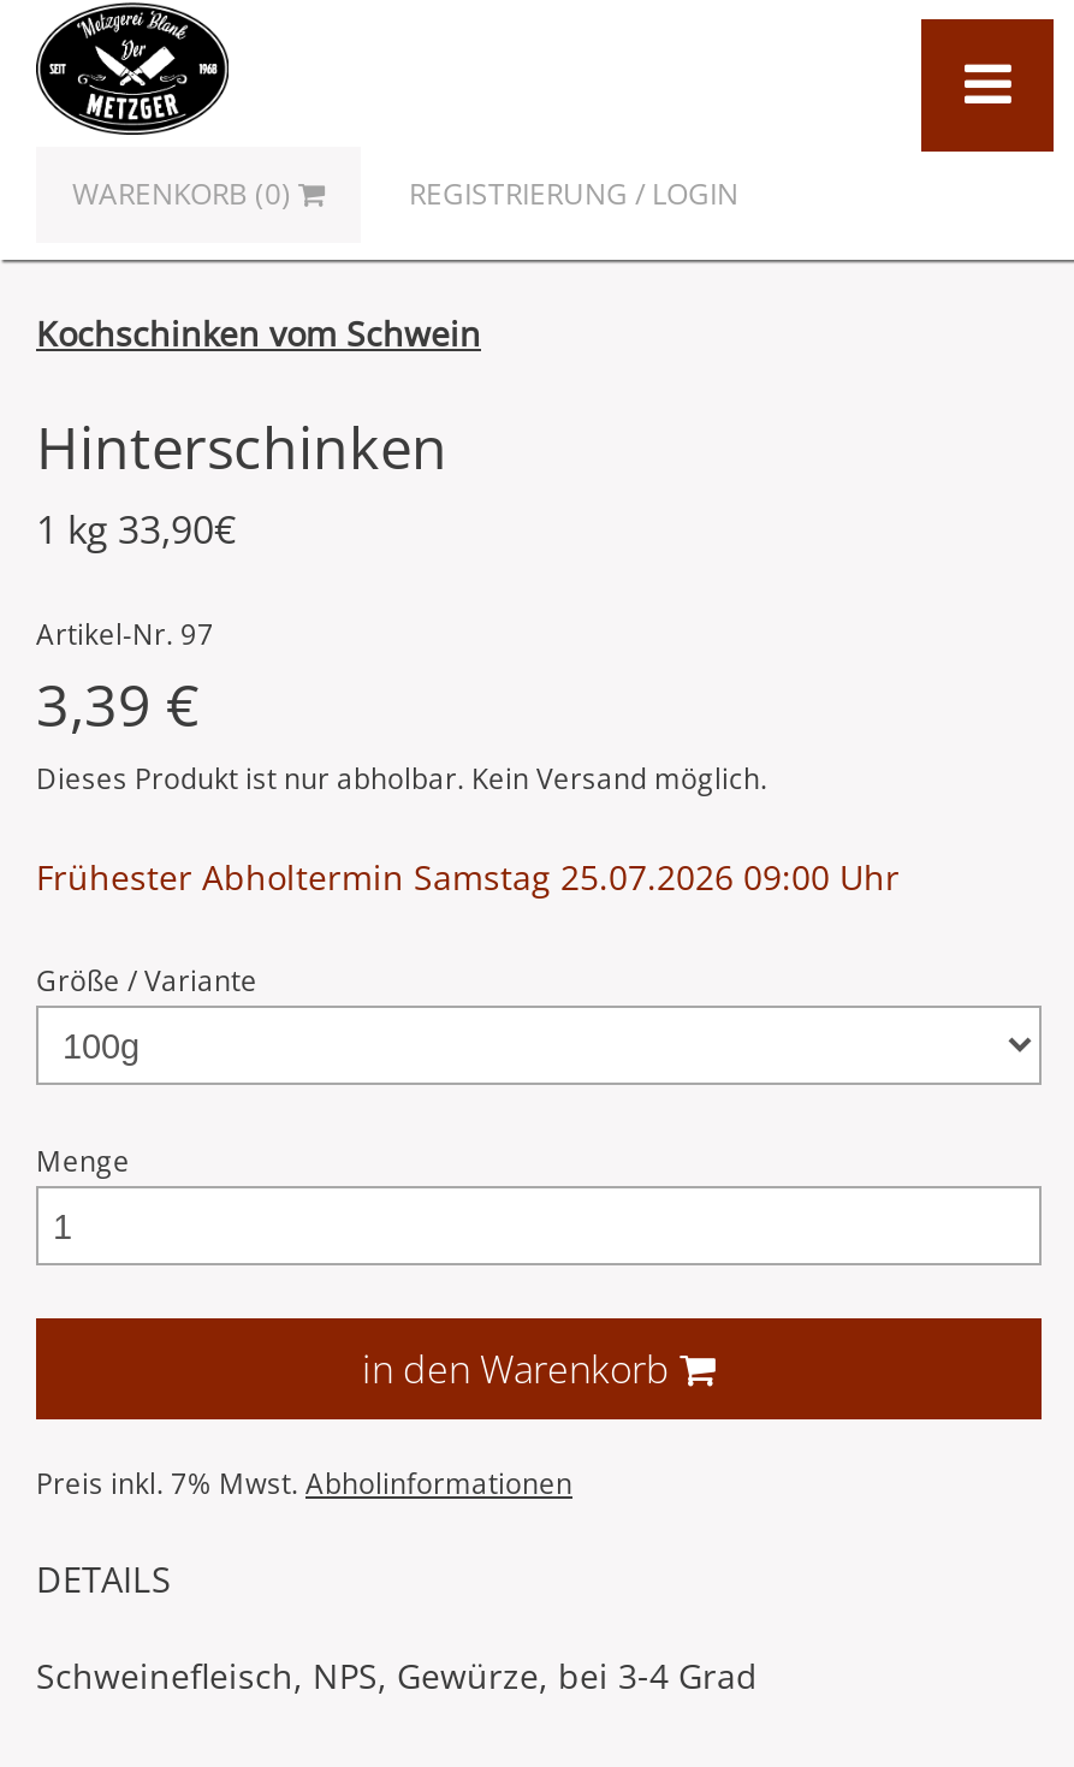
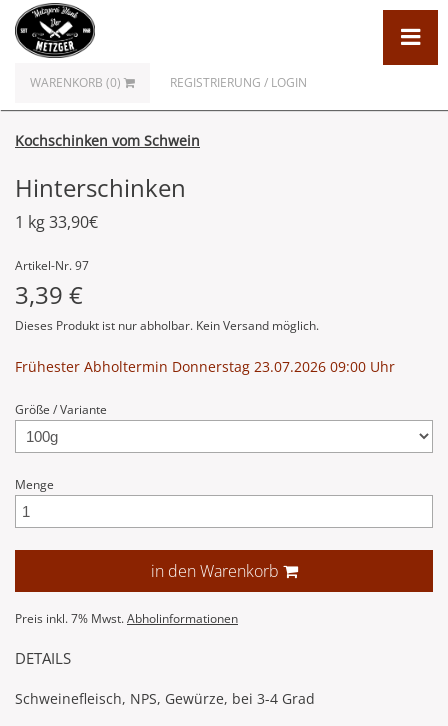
- Frühester Abholtermin Samstag 25.07.2026 09:00 Uhr
+ Frühester Abholtermin Donnerstag 23.07.2026 09:00 Uhr
